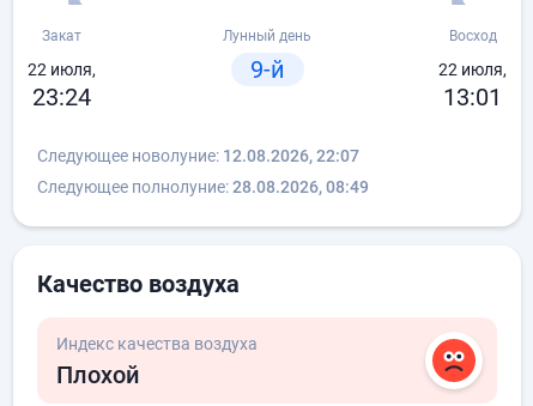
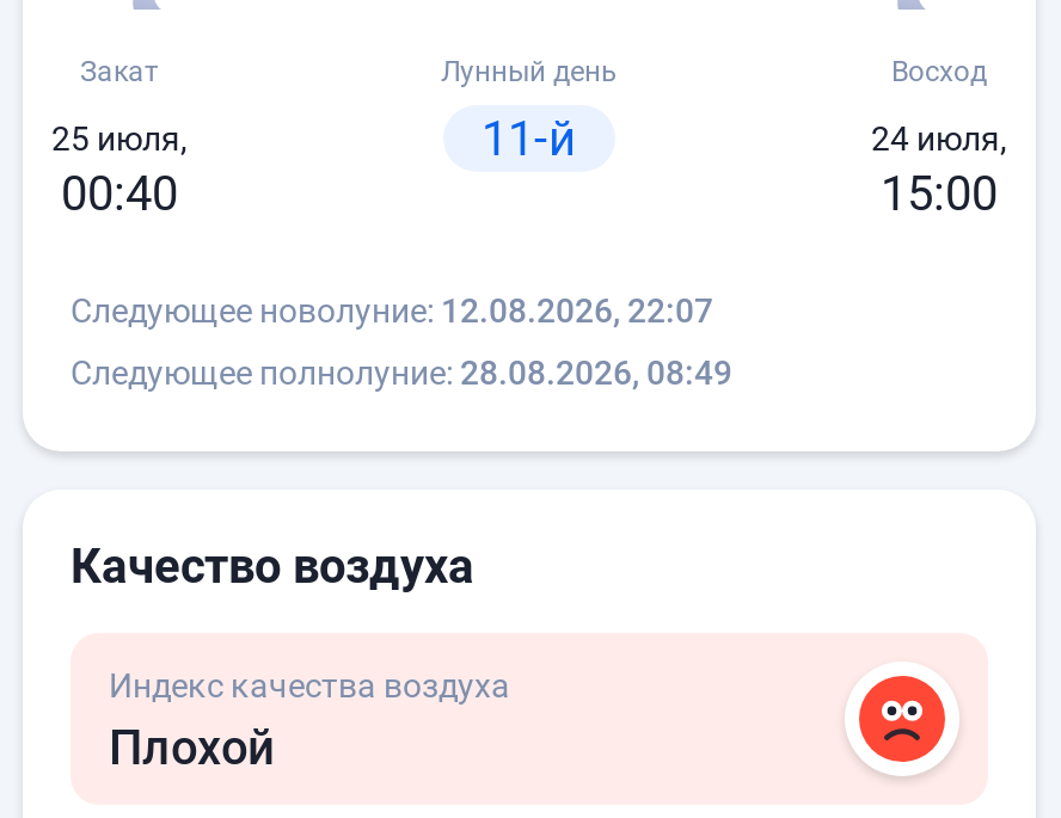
- 22 июля,
+ 25 июля,

- 9-й
+ 11-й

- 22 июля,
+ 24 июля,

- 23:24
+ 00:40

- 13:01
+ 15:00
